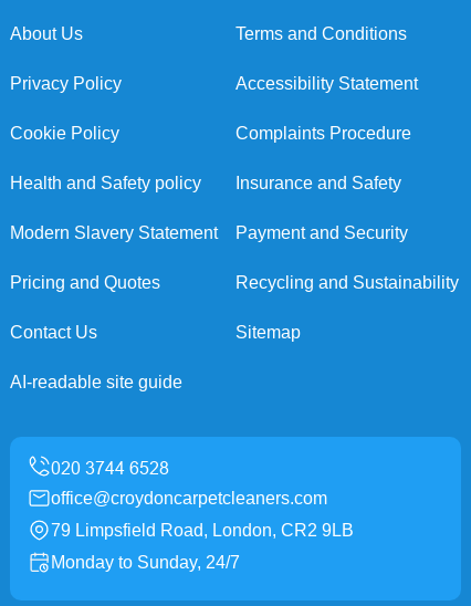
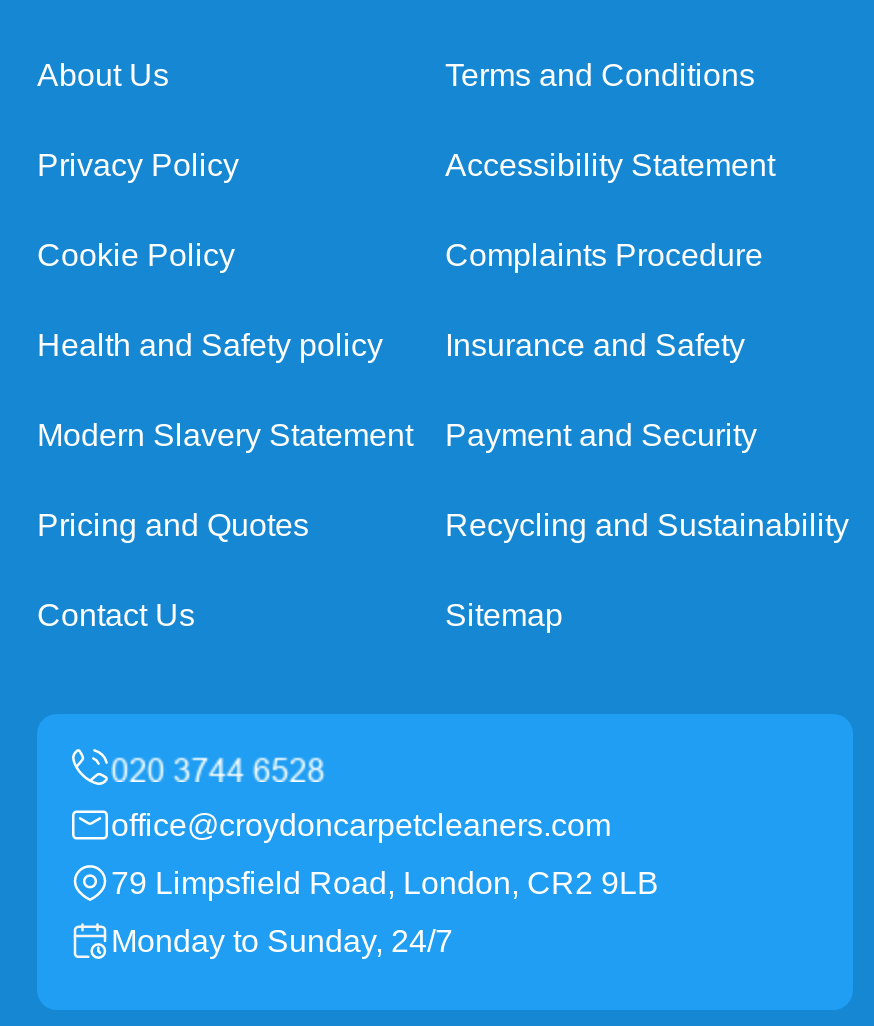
- AI-readable site guide
